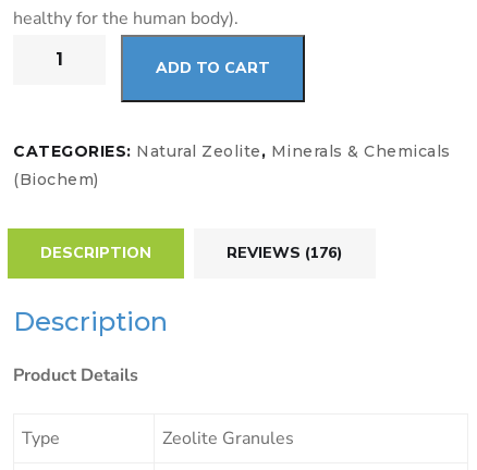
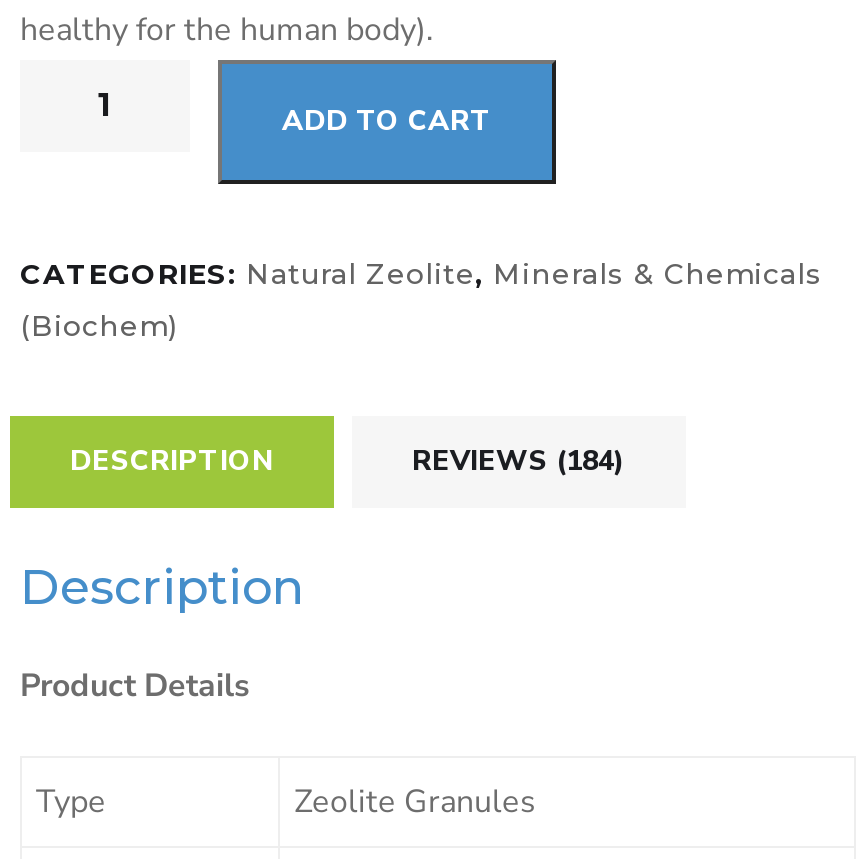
- REVIEWS (176)
+ REVIEWS (184)
